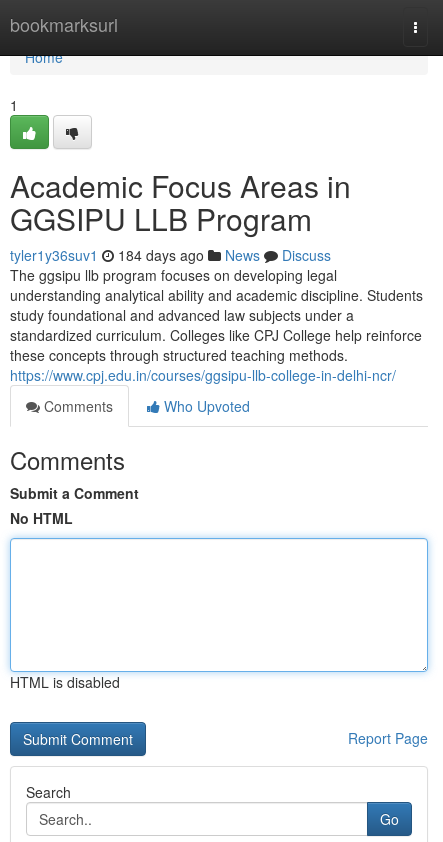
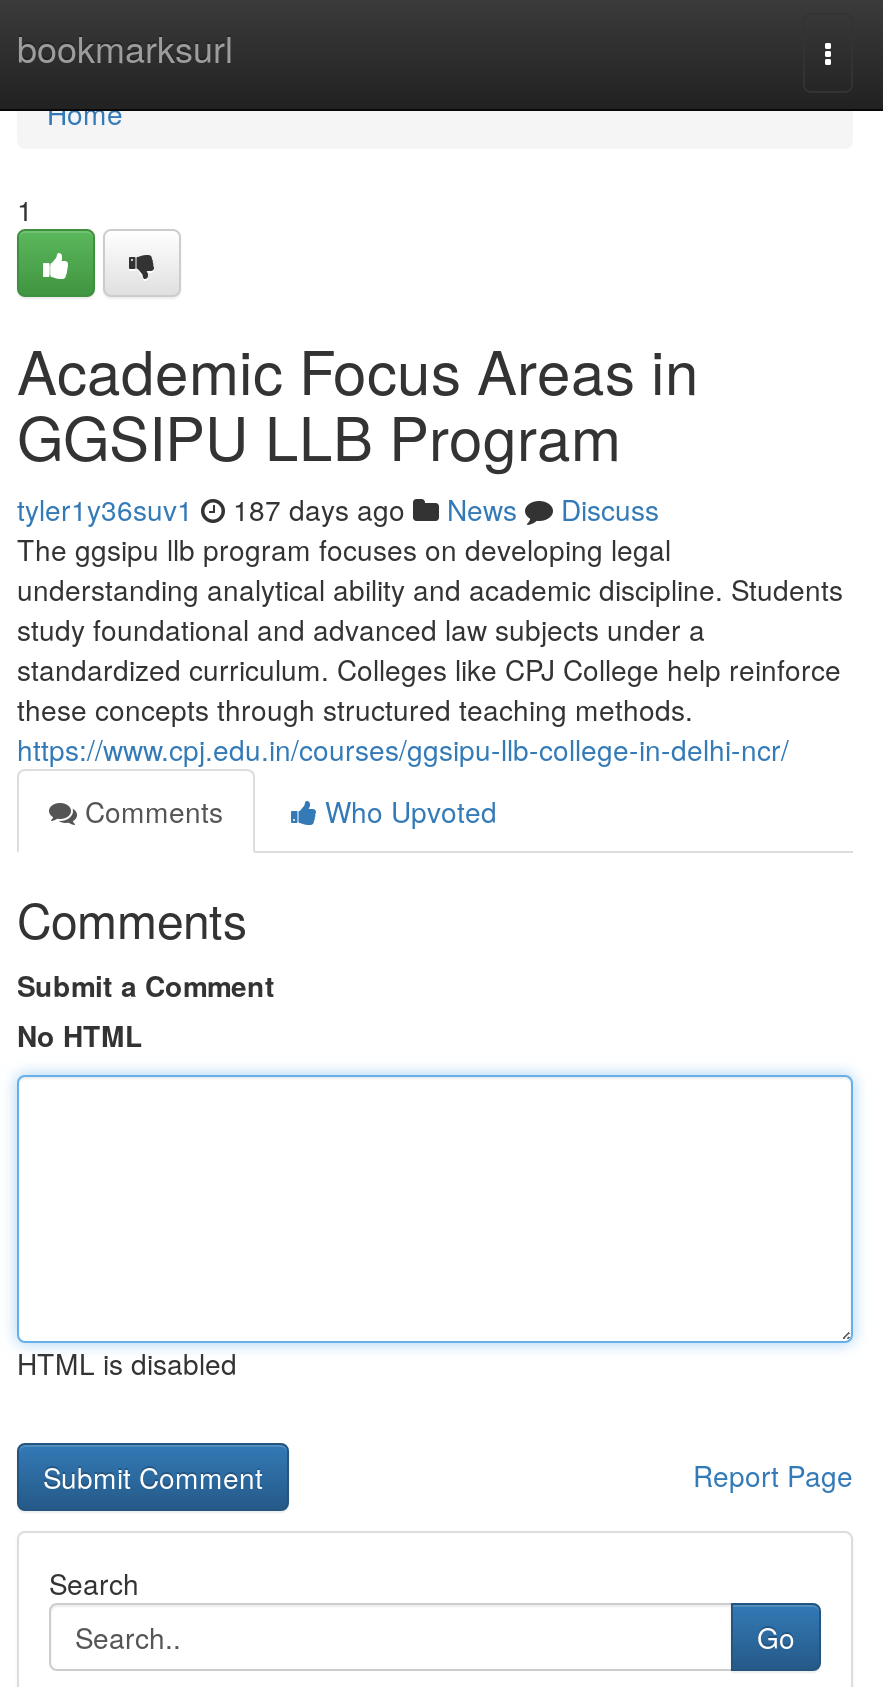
- tyler1y36suv1 184 days ago News Discuss
+ tyler1y36suv1 187 days ago News Discuss
